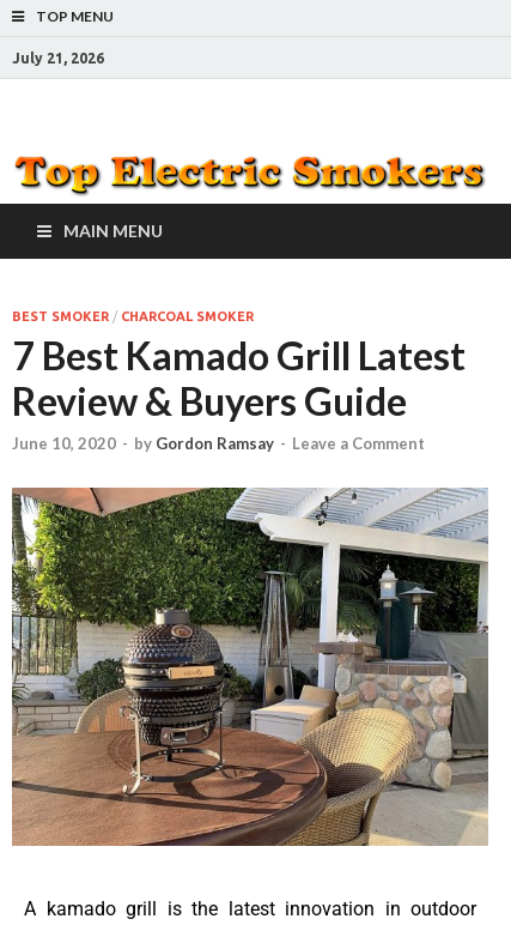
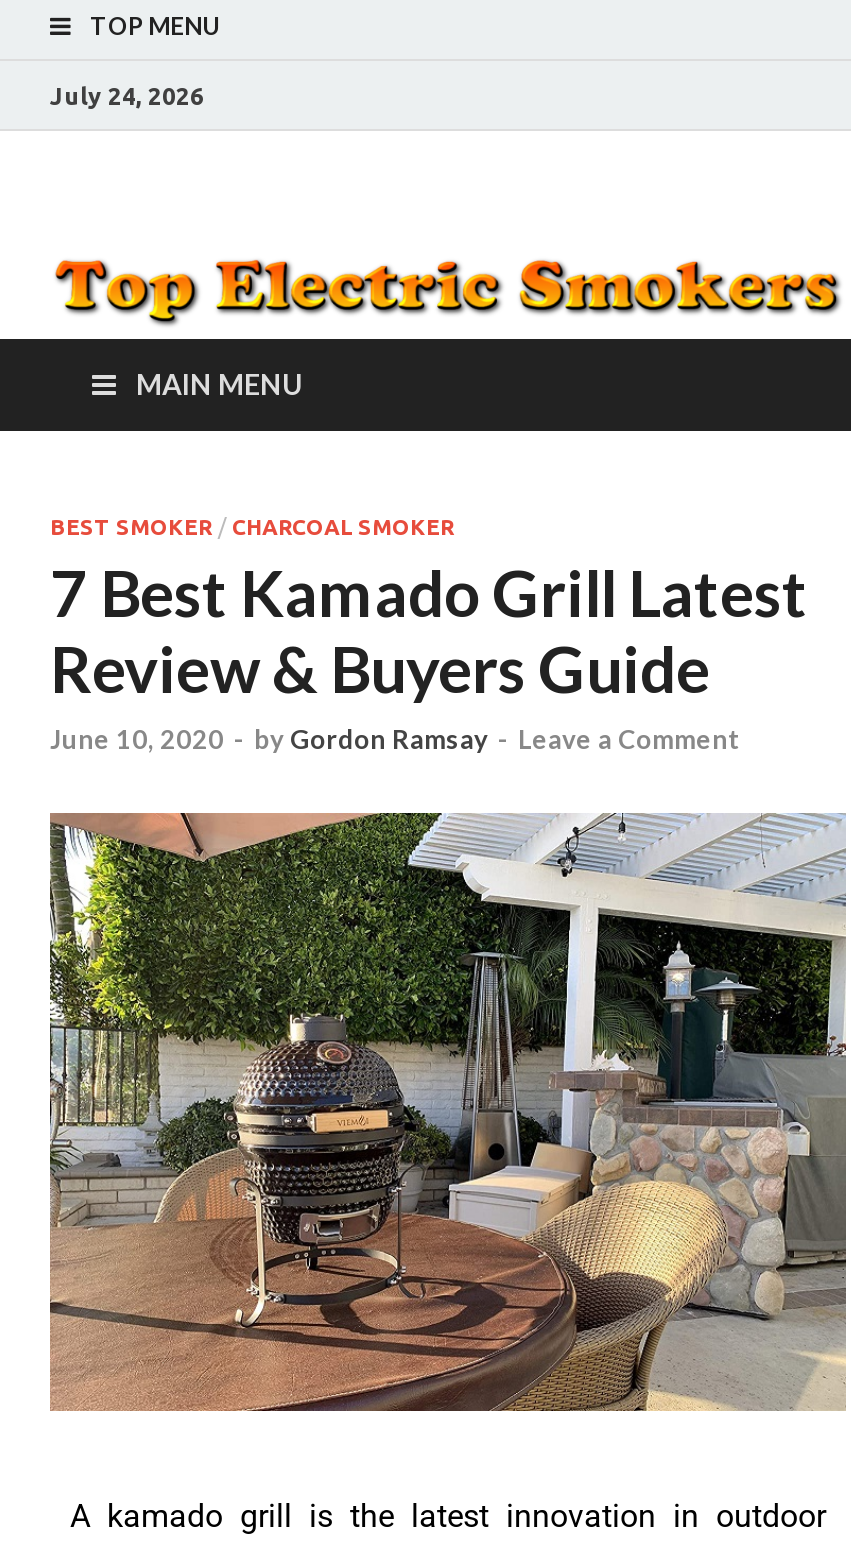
- July 21, 2026
+ July 24, 2026
